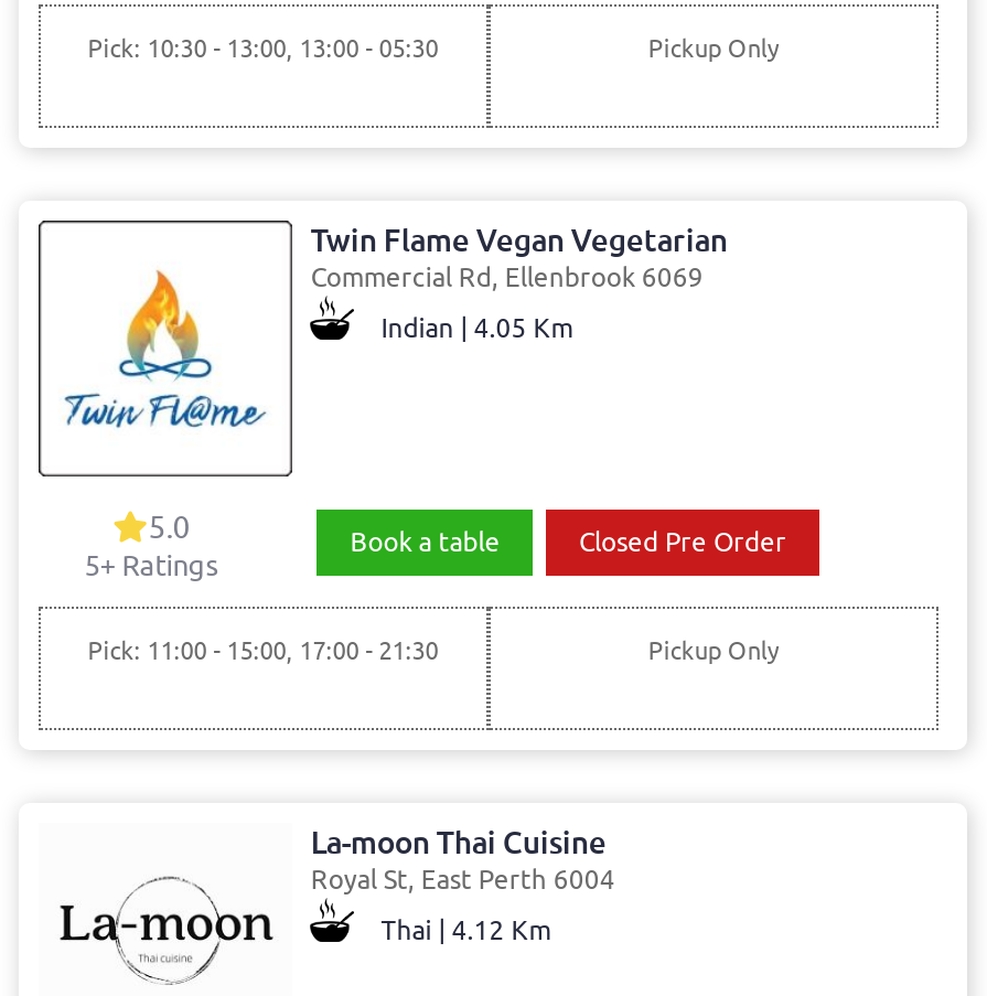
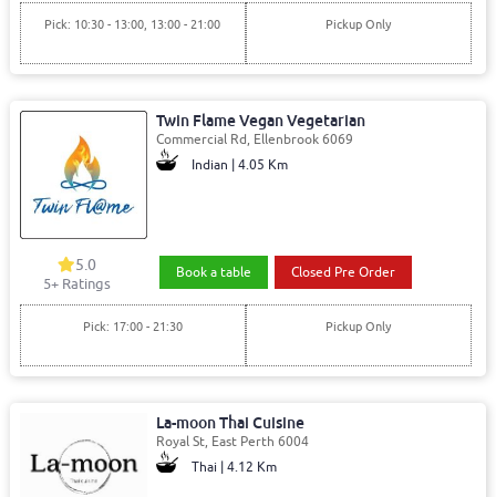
- Pick: 10:30 - 13:00, 13:00 - 05:30
+ Pick: 10:30 - 13:00, 13:00 - 21:00

- Pick: 11:00 - 15:00, 17:00 - 21:30
+ Pick: 17:00 - 21:30
